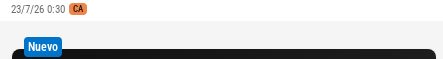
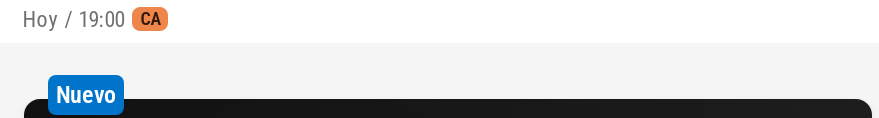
- 23/7/26 0:30 CA
+ Hoy / 19:00 CA
